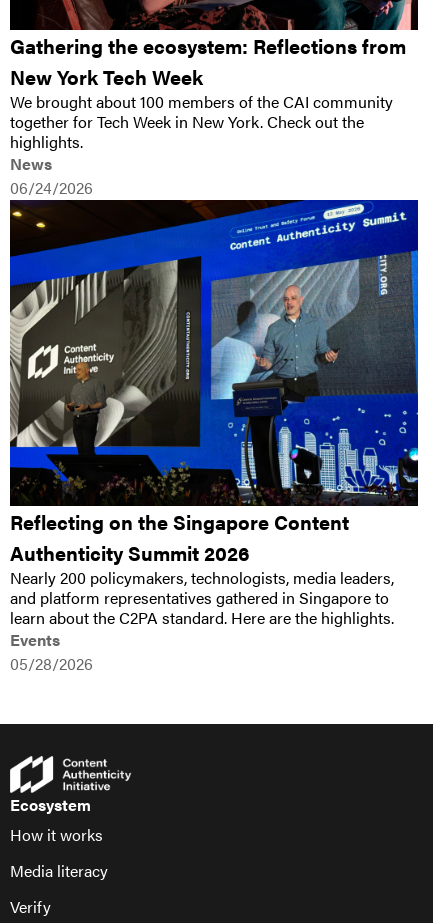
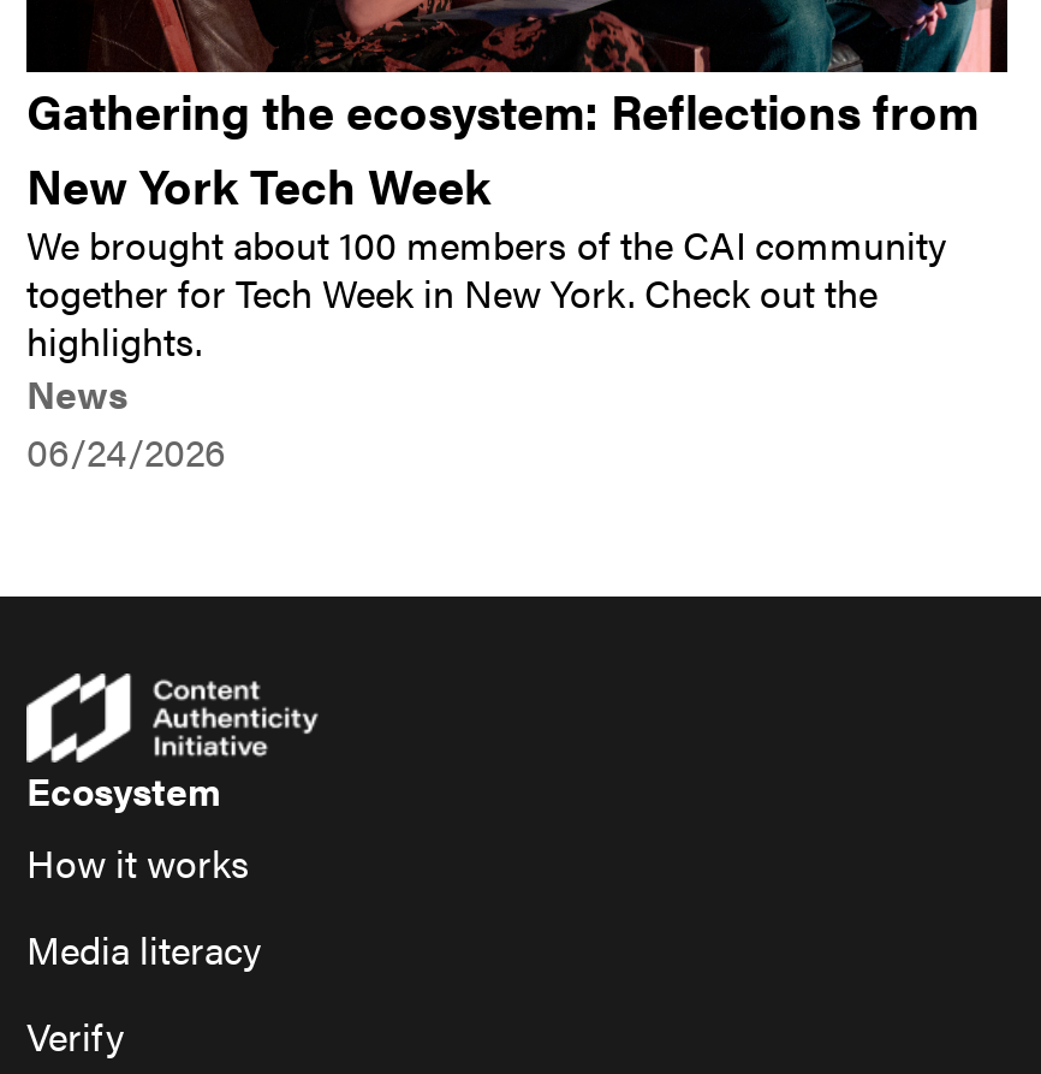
- [image]
- Reflecting on the Singapore Content
- Authenticity Summit 2026
- Nearly 200 policymakers, technologists, media leaders,
- and platform representatives gathered in Singapore to
- learn about the C2PA standard. Here are the highlights.
- Events
- 05/28/2026
